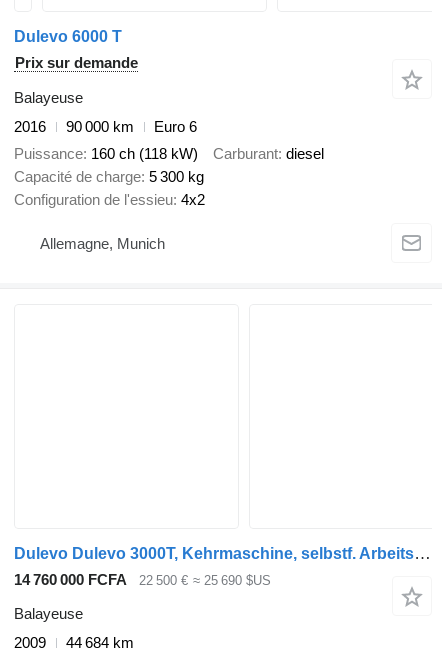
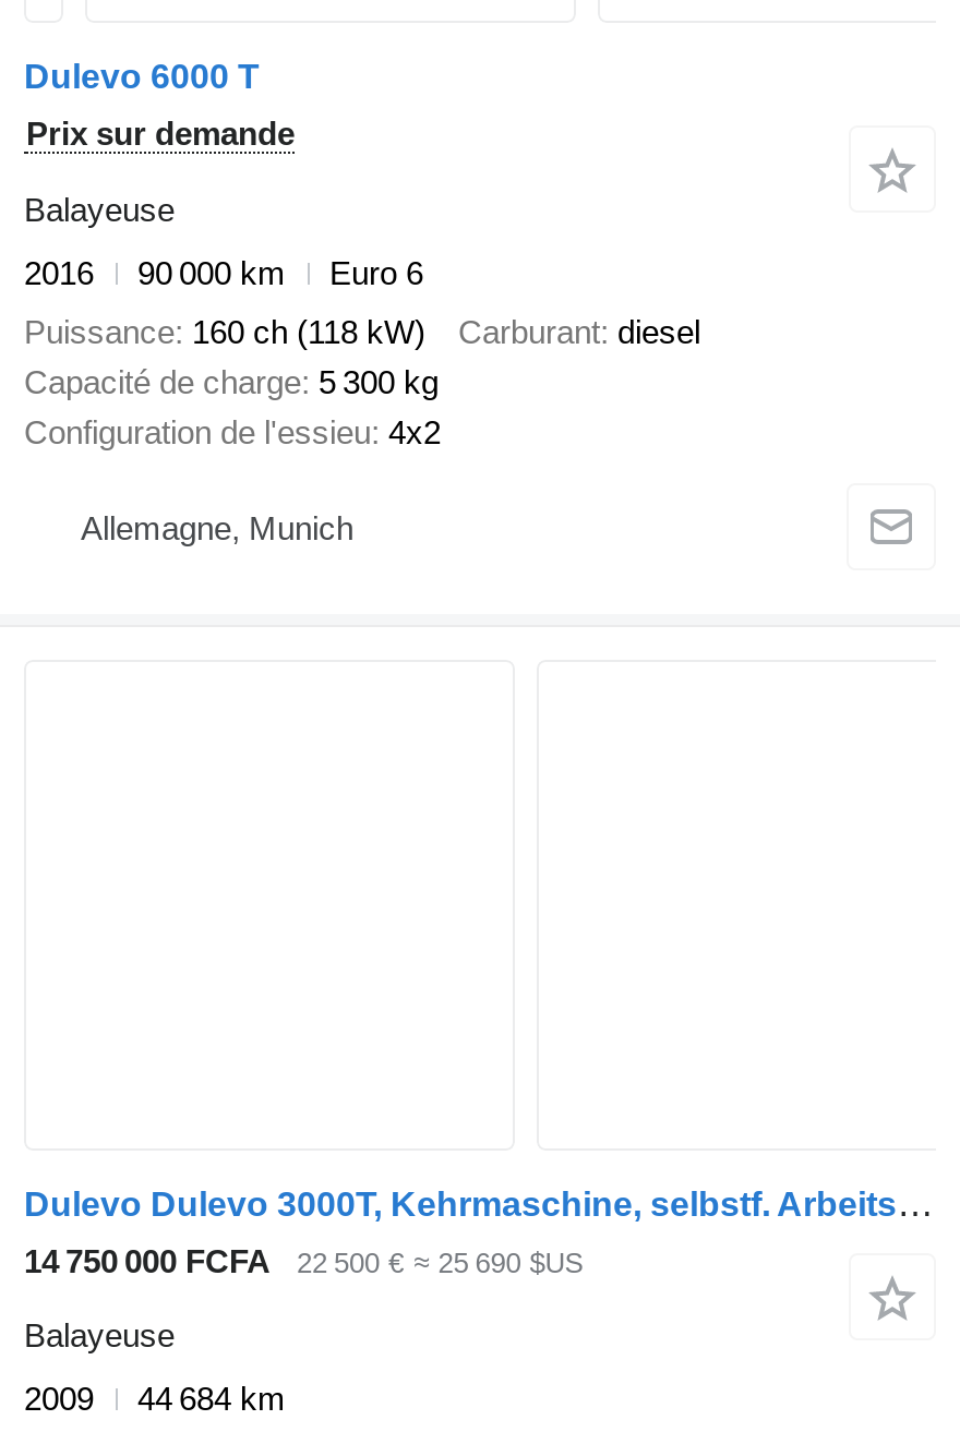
- 14 760 000 FCFA
+ 14 750 000 FCFA
